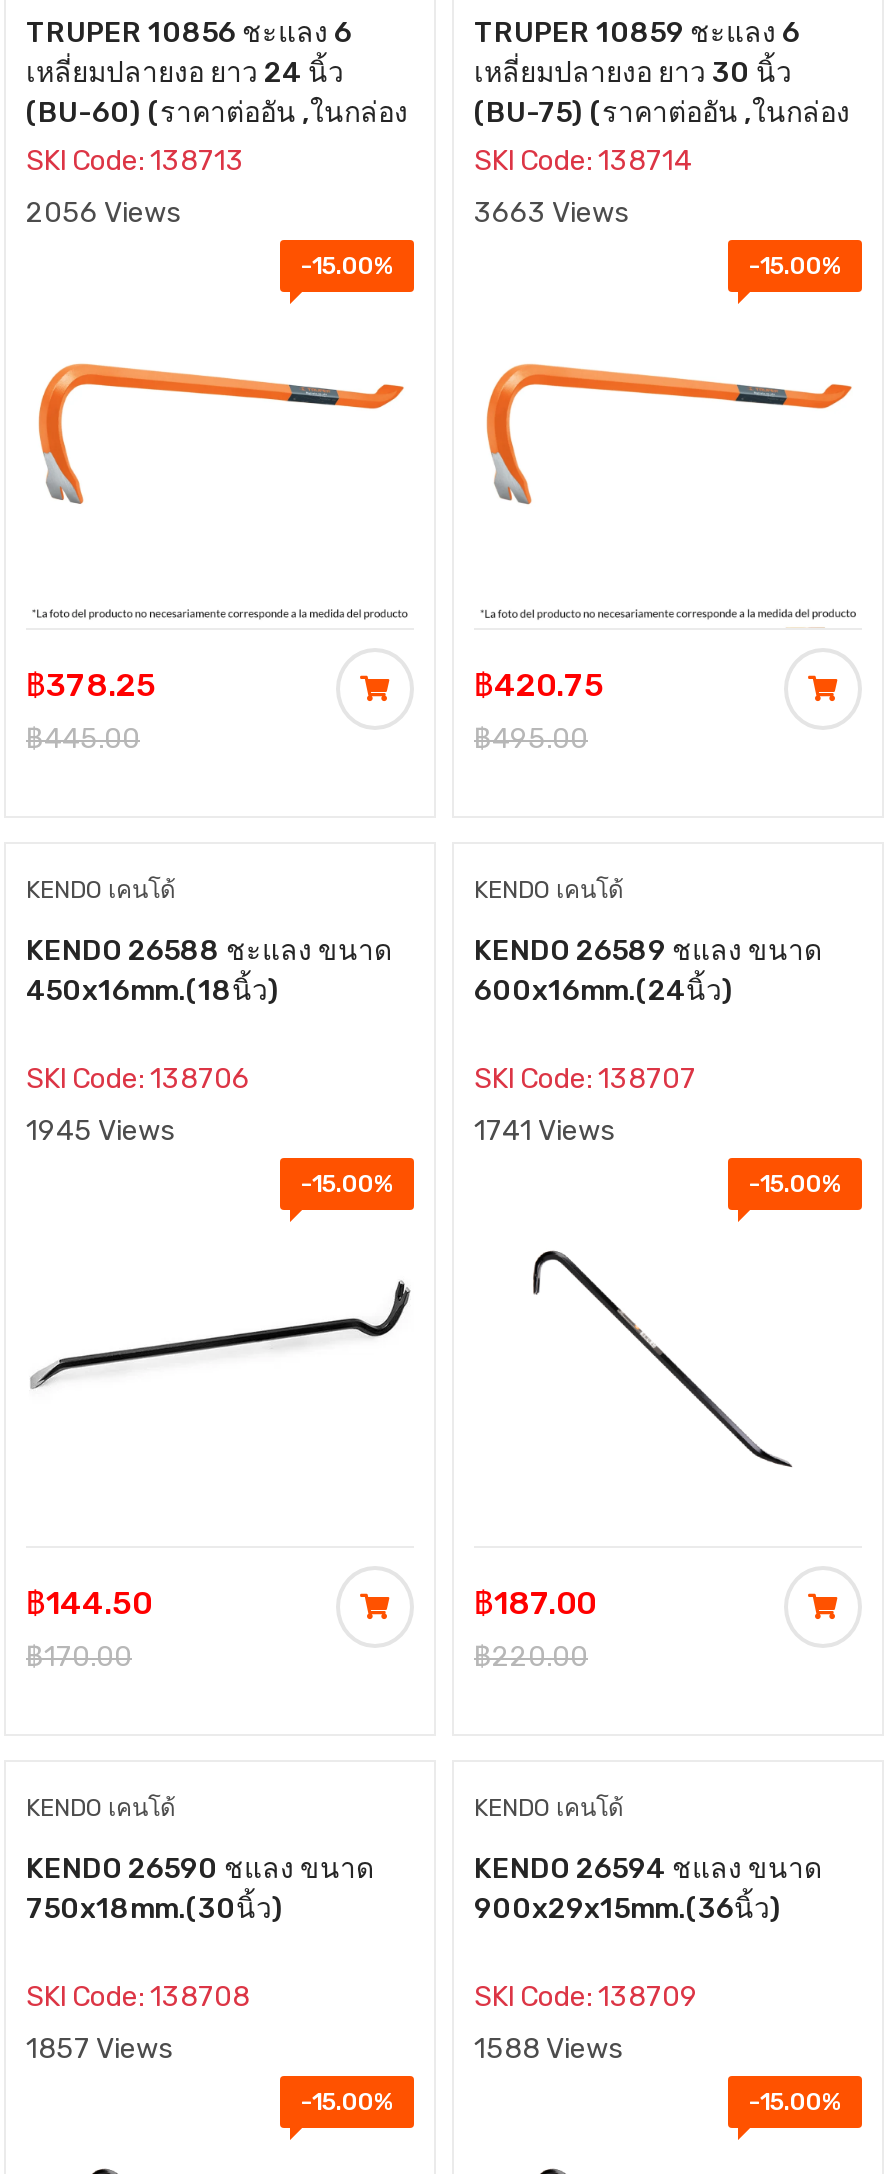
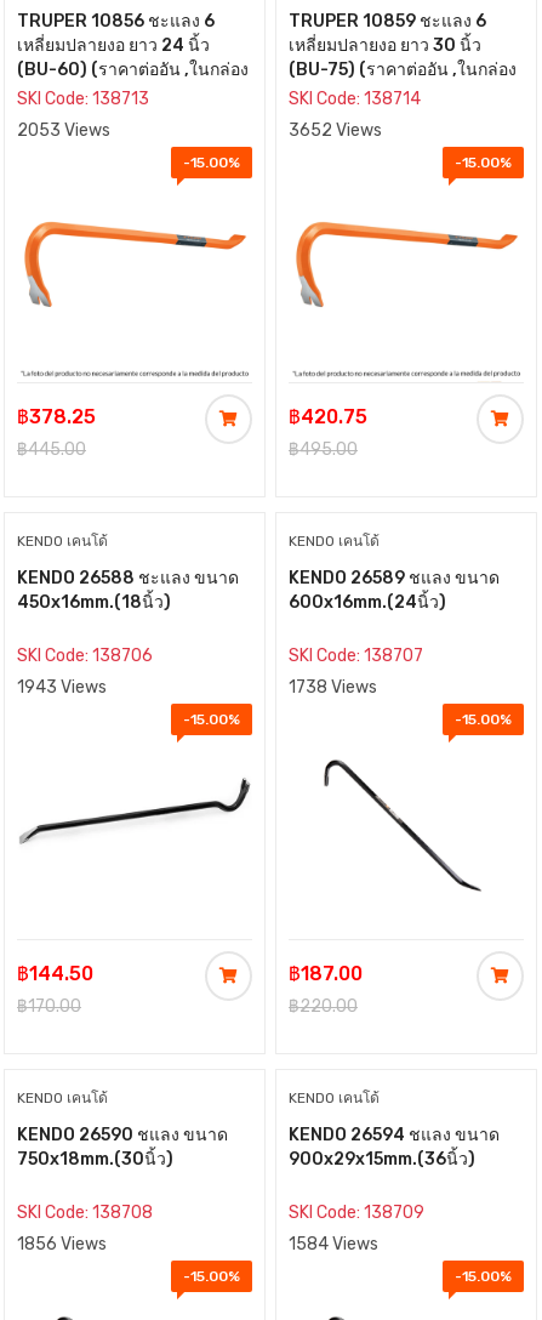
- 2056 Views
+ 2053 Views

- 3663 Views
+ 3652 Views

- 1945 Views
+ 1943 Views

- 1741 Views
+ 1738 Views

- 1857 Views
+ 1856 Views

- 1588 Views
+ 1584 Views
